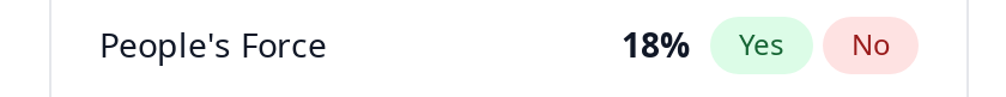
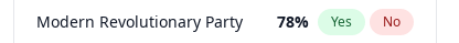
- People's Force
- 18%
+ Modern Revolutionary Party
+ 78%
